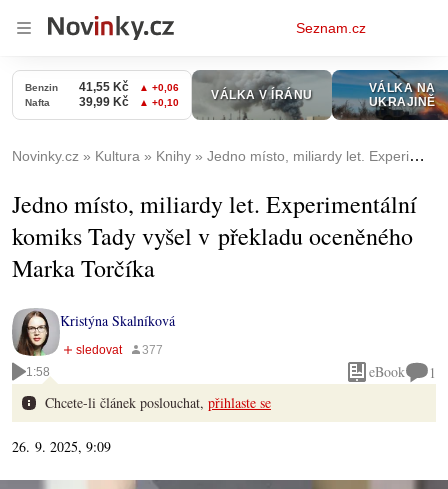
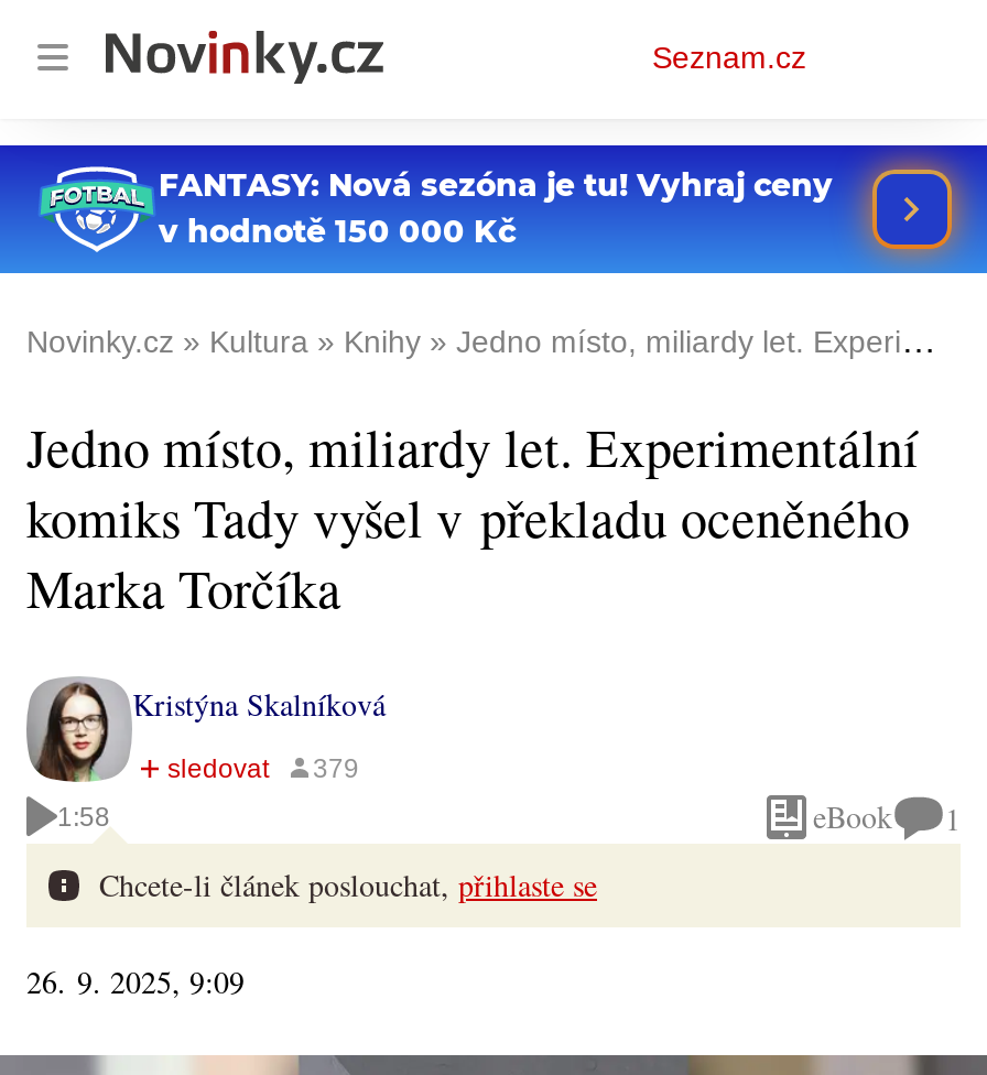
- [image]
+ [image]
